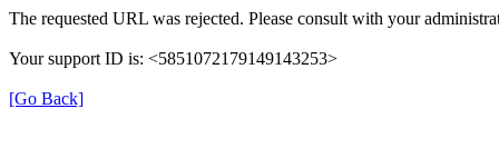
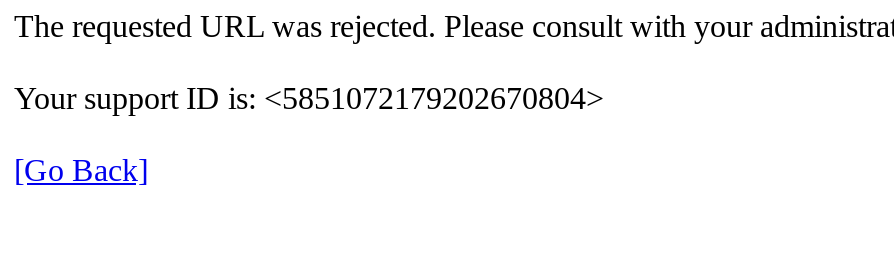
- Your support ID is: <5851072179149143253>
+ Your support ID is: <5851072179202670804>
